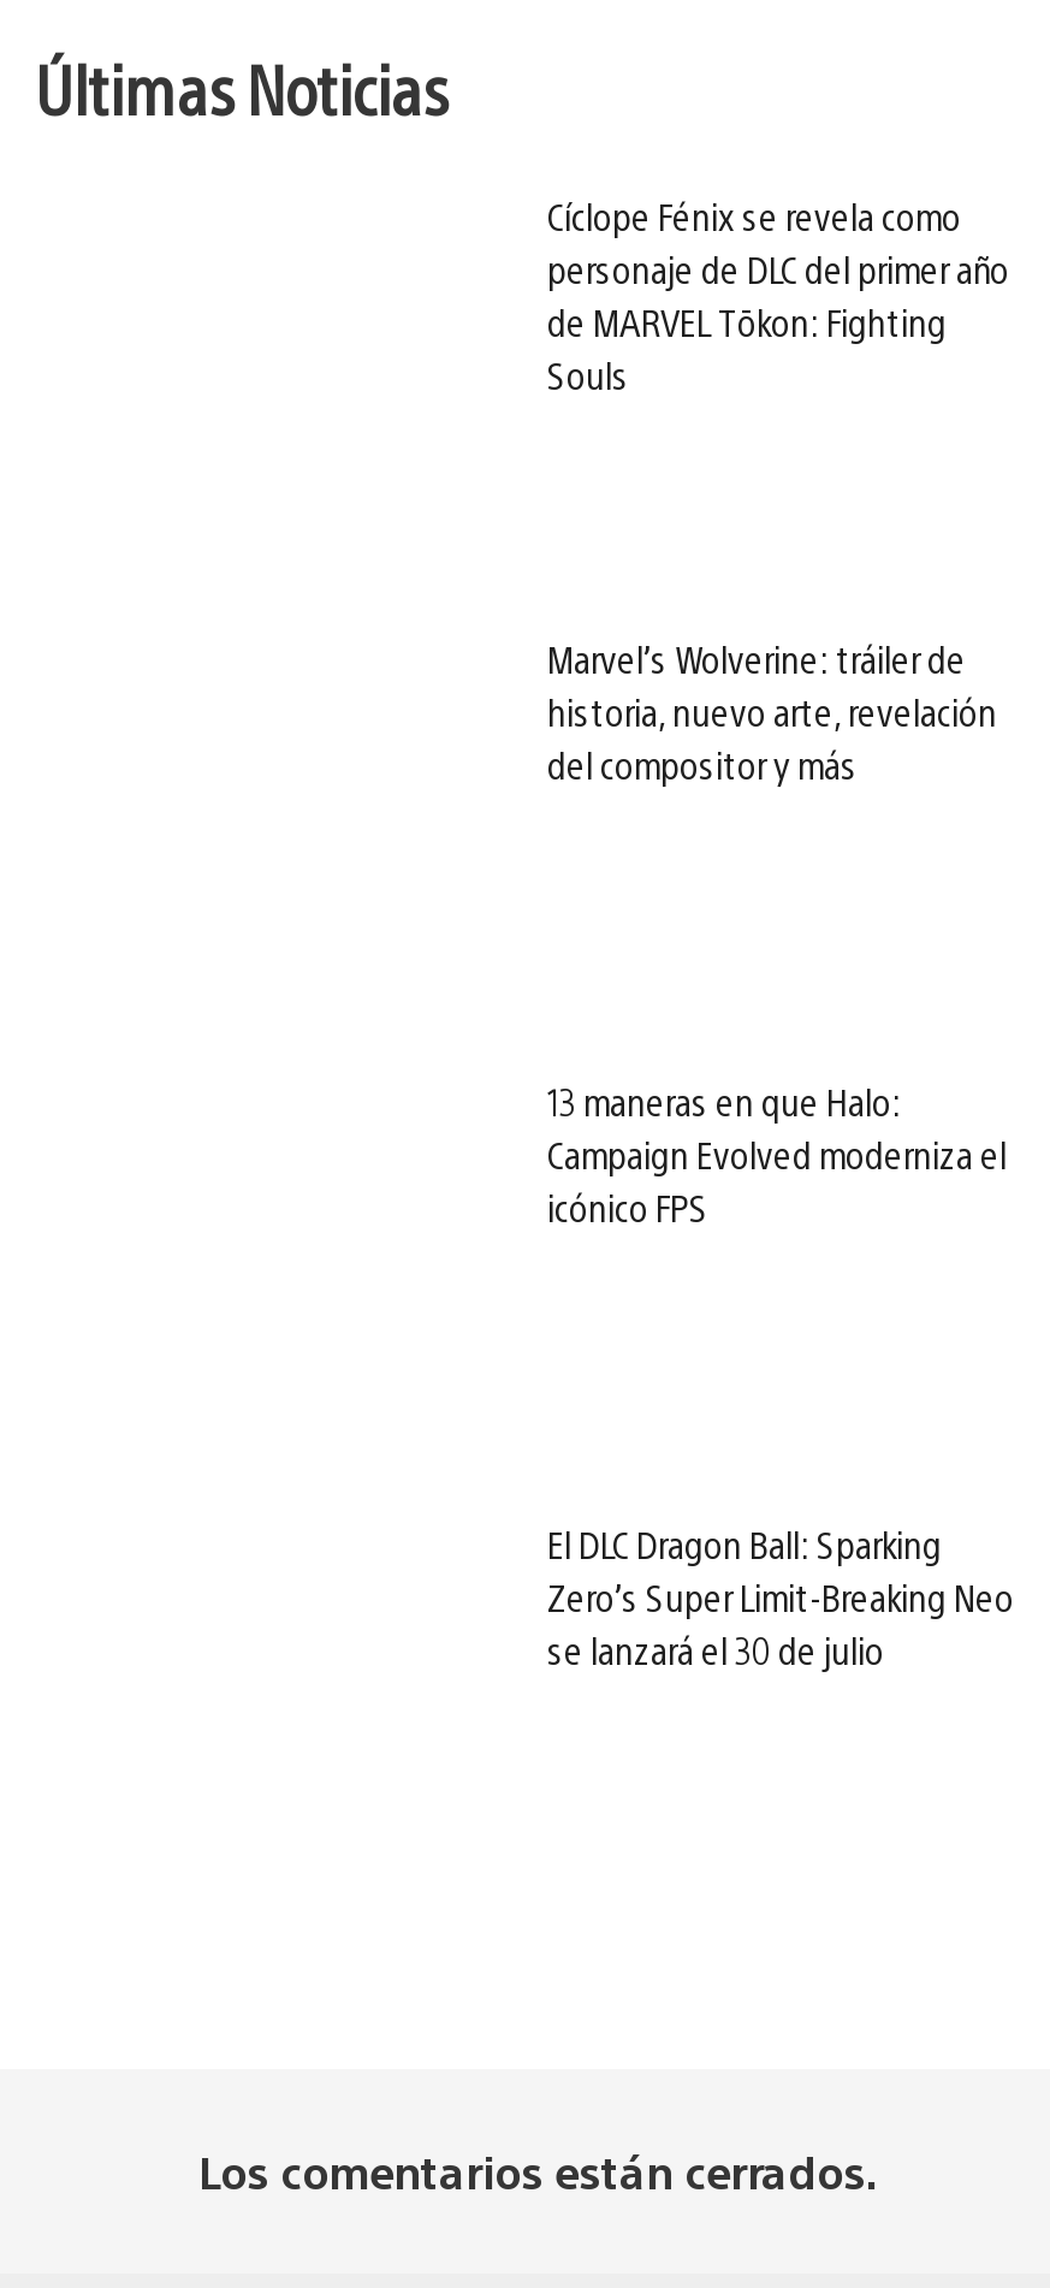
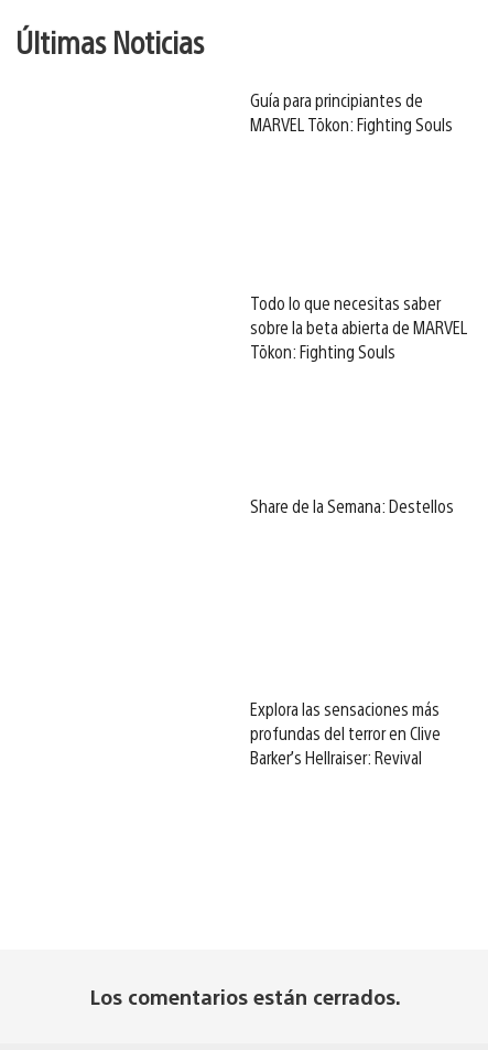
- Cíclope Fénix se revela como
- personaje de DLC del primer año
- de MARVEL Tōkon: Fighting
- Souls
+ Guía para principiantes de
+ MARVEL Tōkon: Fighting Souls

- Marvel’s Wolverine: tráiler de
- historia, nuevo arte, revelación
- del compositor y más
+ Todo lo que necesitas saber
+ sobre la beta abierta de MARVEL
+ Tōkon: Fighting Souls

- 13 maneras en que Halo:
- Campaign Evolved moderniza el
- icónico FPS
+ Share de la Semana: Destellos

- El DLC Dragon Ball: Sparking
- Zero’s Super Limit-Breaking Neo
- se lanzará el 30 de julio
+ Explora las sensaciones más
+ profundas del terror en Clive
+ Barker’s Hellraiser: Revival
